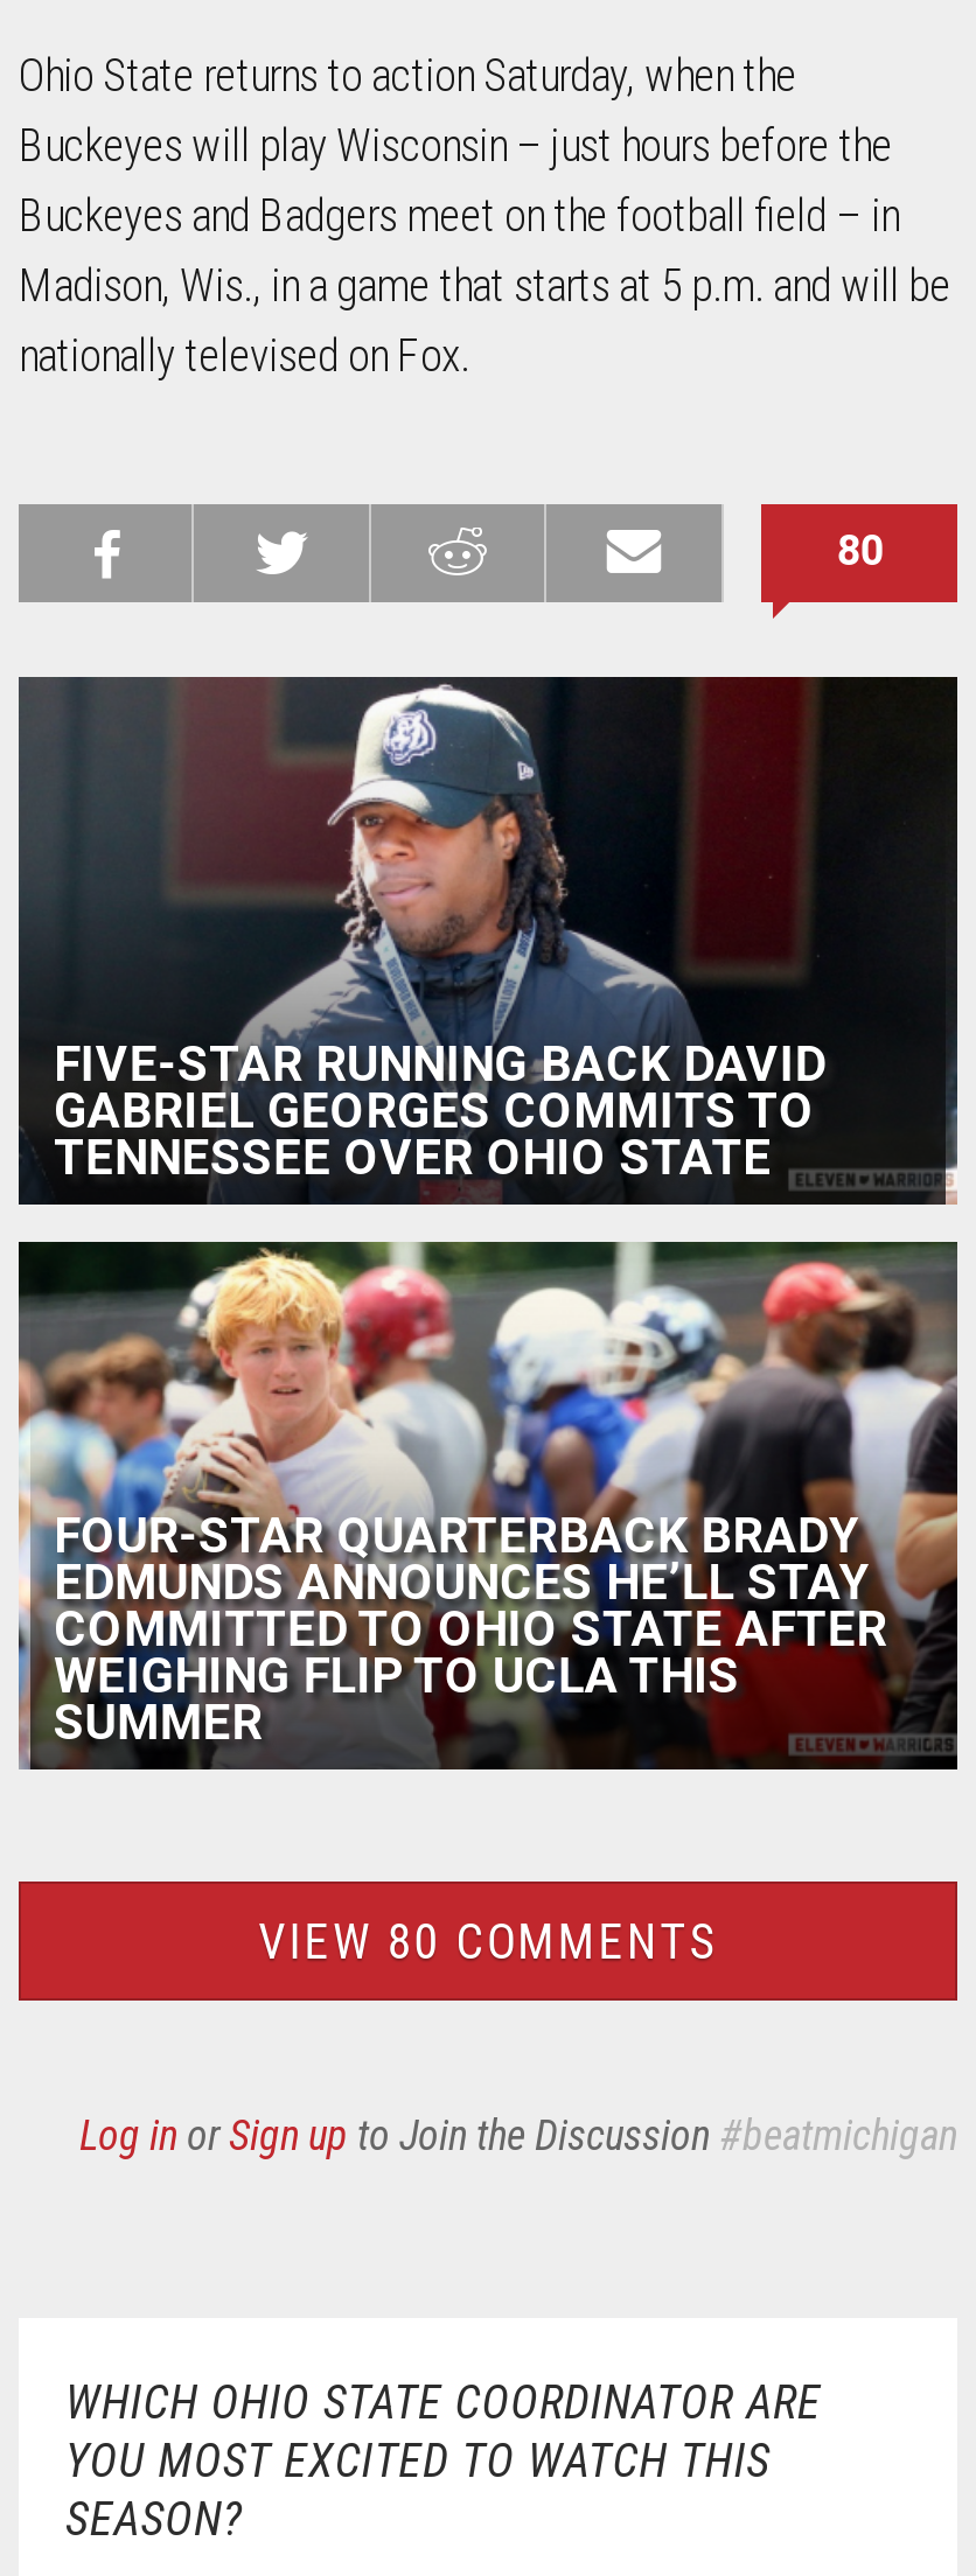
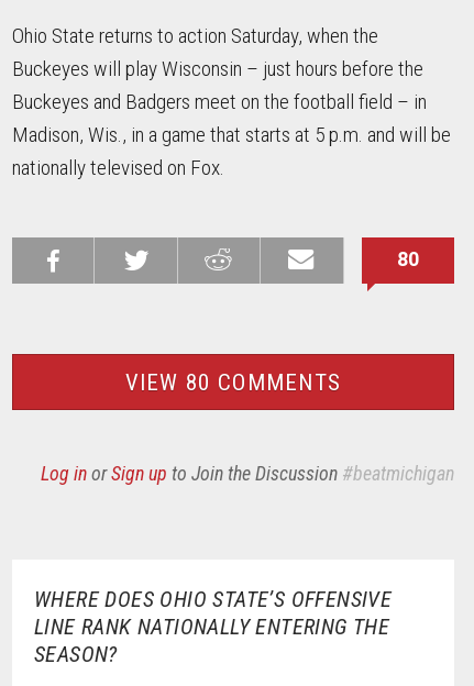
- [image]
- FIVE-STAR RUNNING BACK DAVID
- GABRIEL GEORGES COMMITS TO
- TENNESSEE OVER OHIO STATE

- [image]
- FOUR-STAR QUARTERBACK BRADY
- EDMUNDS ANNOUNCES HE’LL STAY
- COMMITTED TO OHIO STATE AFTER
- WEIGHING FLIP TO UCLA THIS
- SUMMER

- WHICH OHIO STATE COORDINATOR ARE
- YOU MOST EXCITED TO WATCH THIS
+ WHERE DOES OHIO STATE’S OFFENSIVE
+ LINE RANK NATIONALLY ENTERING THE
